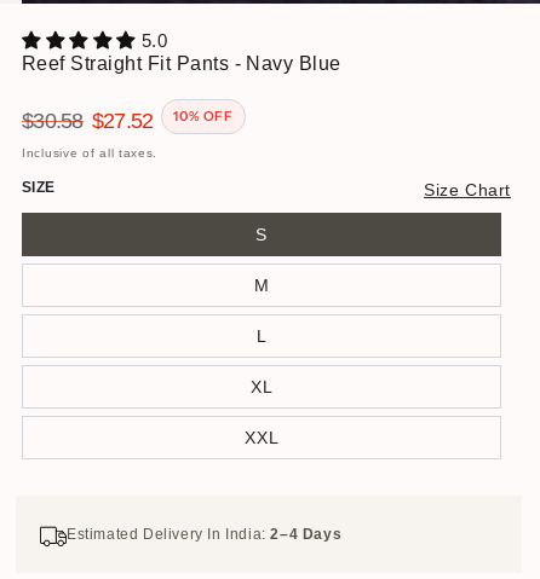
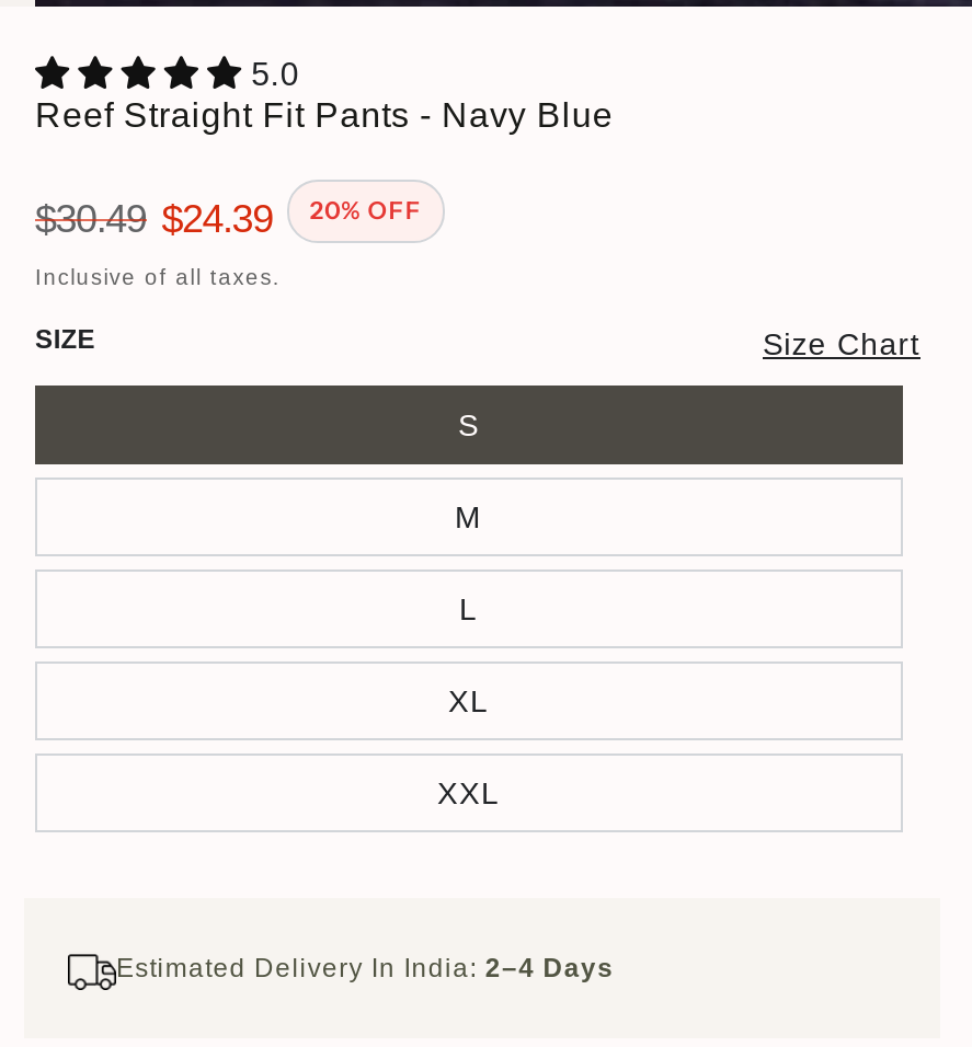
- $30.58
+ $30.49

- $27.52
+ $24.39

- 10% OFF
+ 20% OFF
